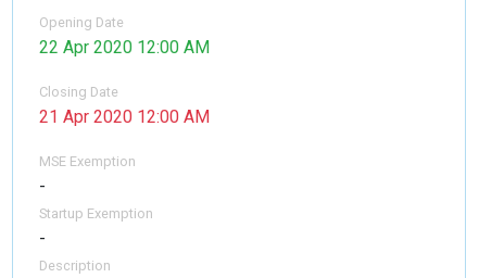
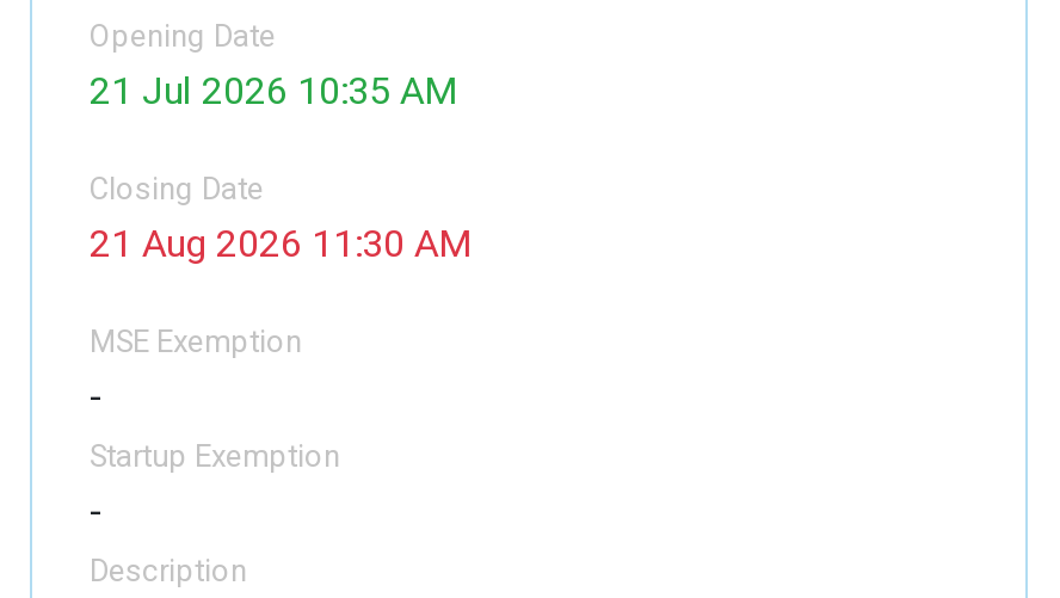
- 22 Apr 2020 12:00 AM
+ 21 Jul 2026 10:35 AM

- 21 Apr 2020 12:00 AM
+ 21 Aug 2026 11:30 AM
